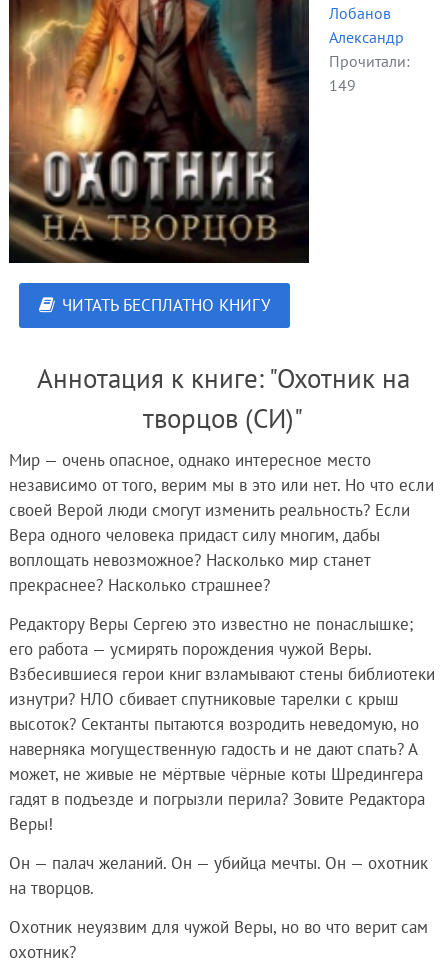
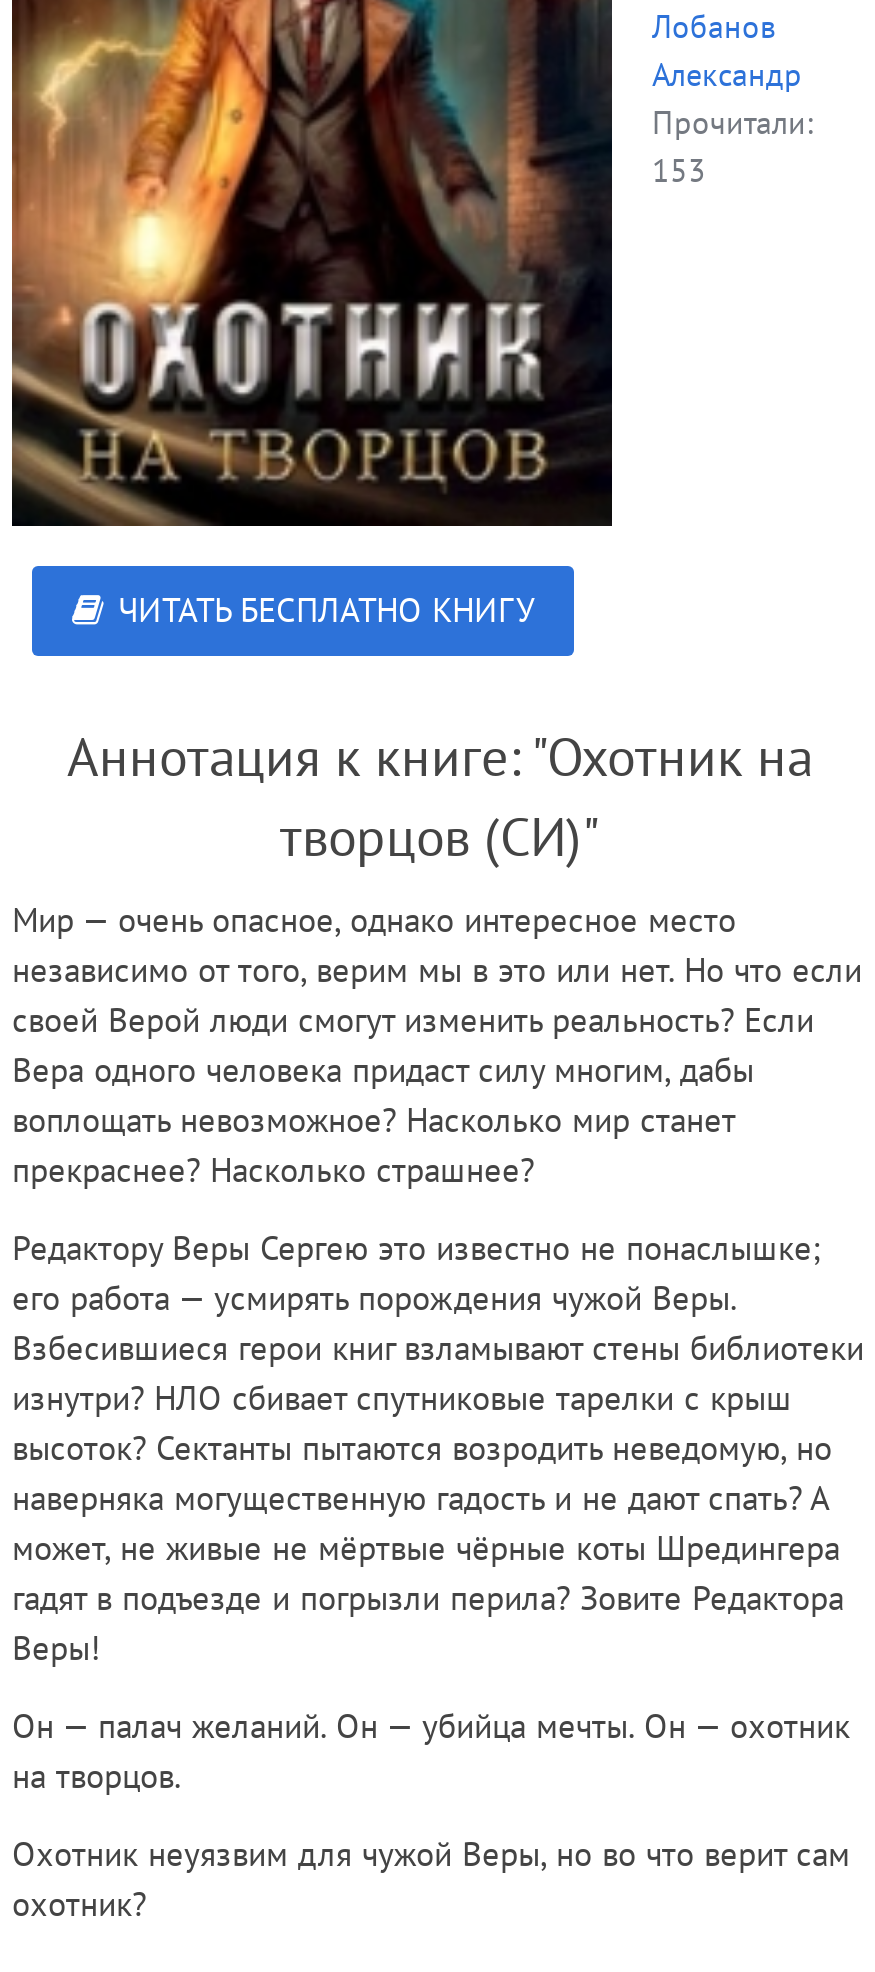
- 149
+ 153
